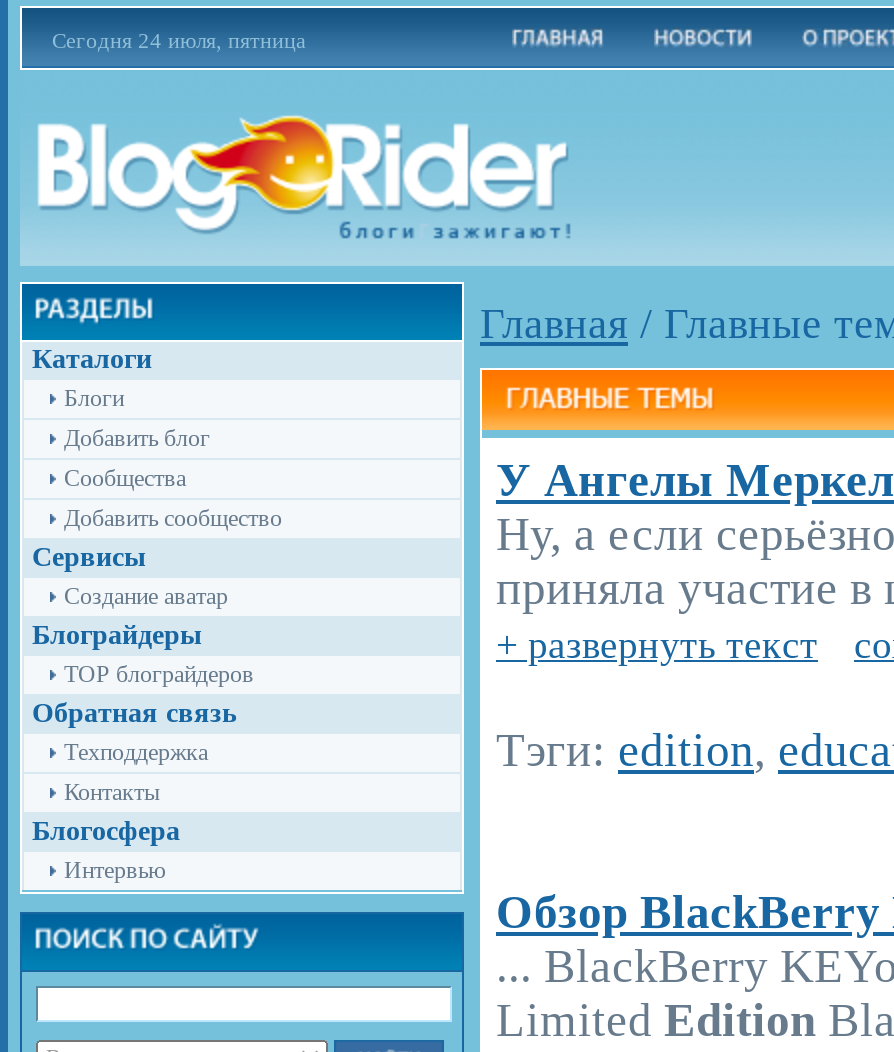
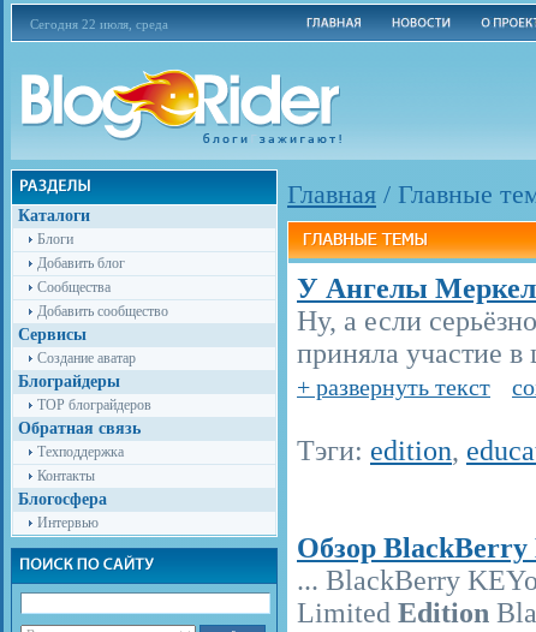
- Сегодня 24 июля, пятница
+ Сегодня 22 июля, среда
